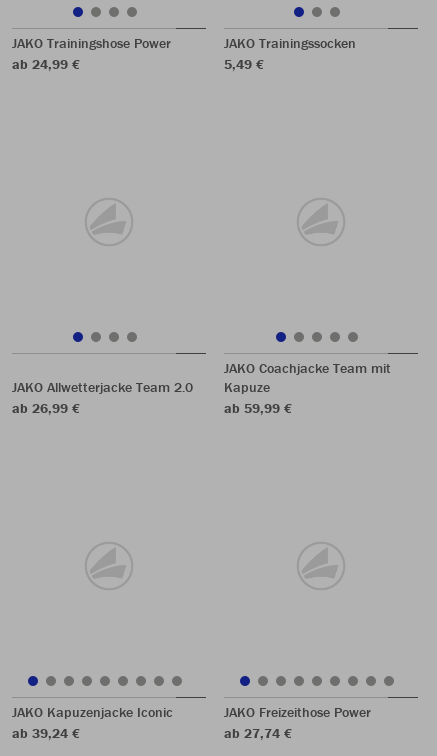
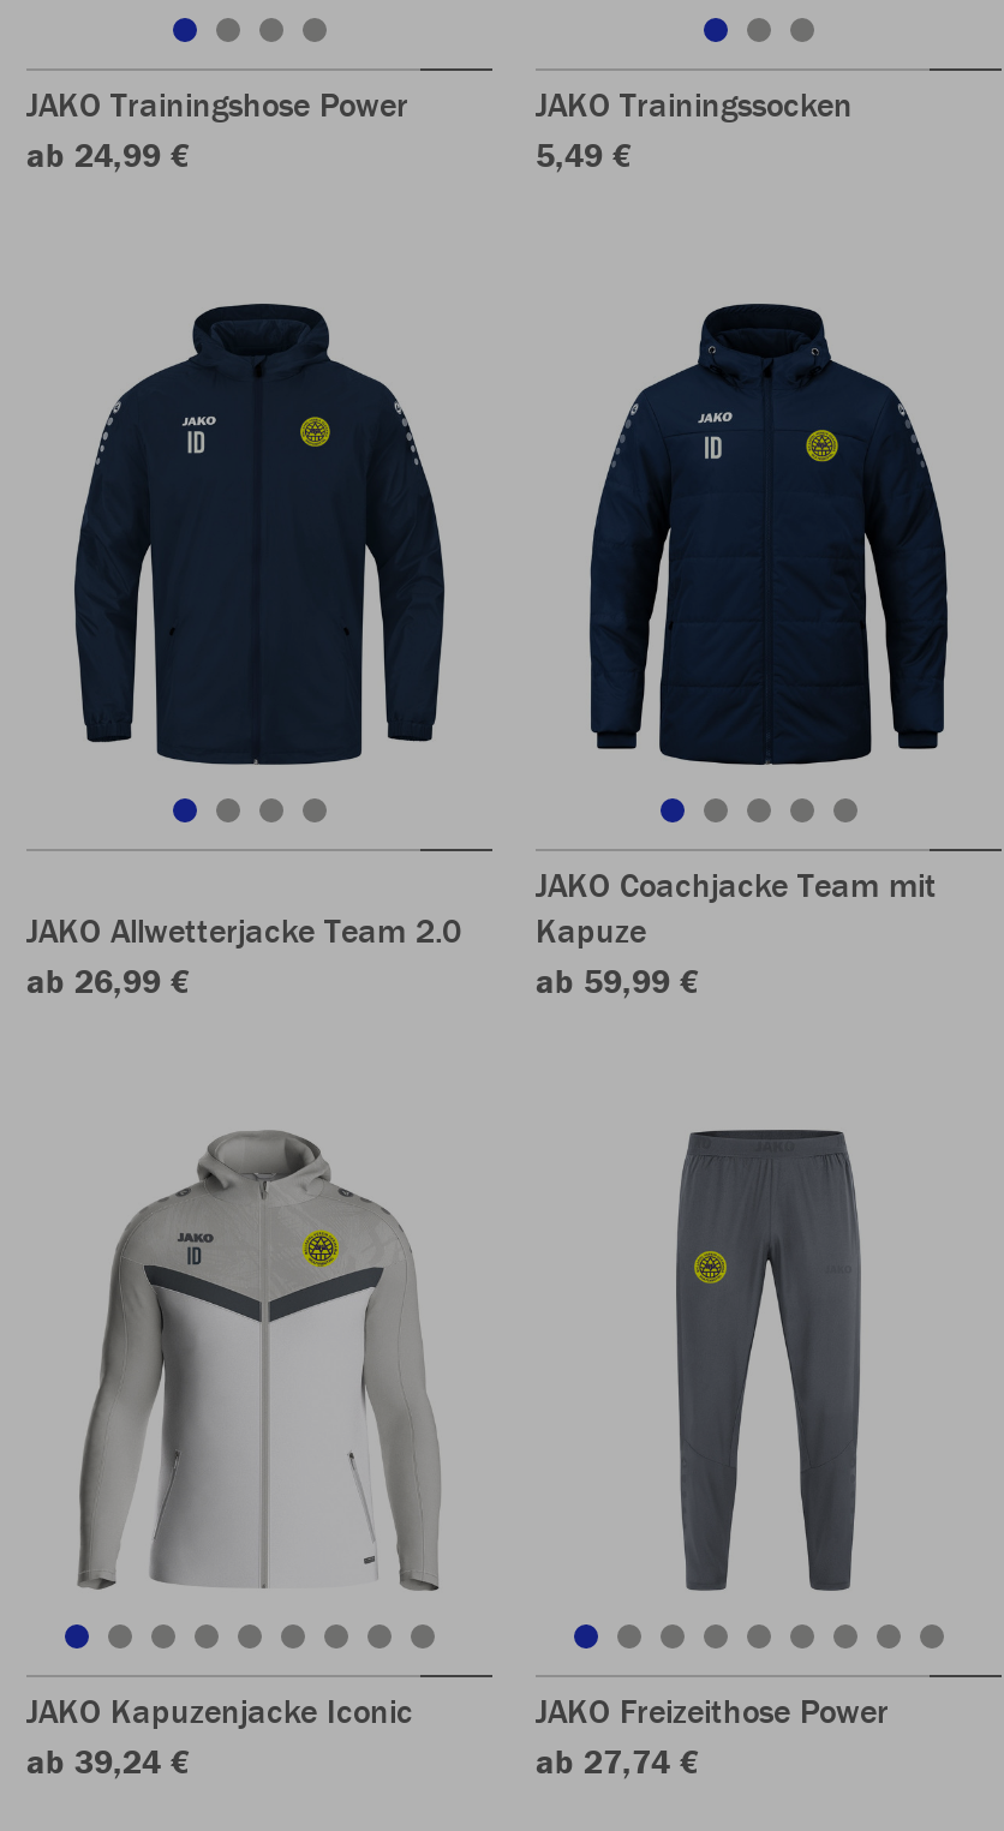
+ [image]

+ [image]

+ [image]

+ [image]
